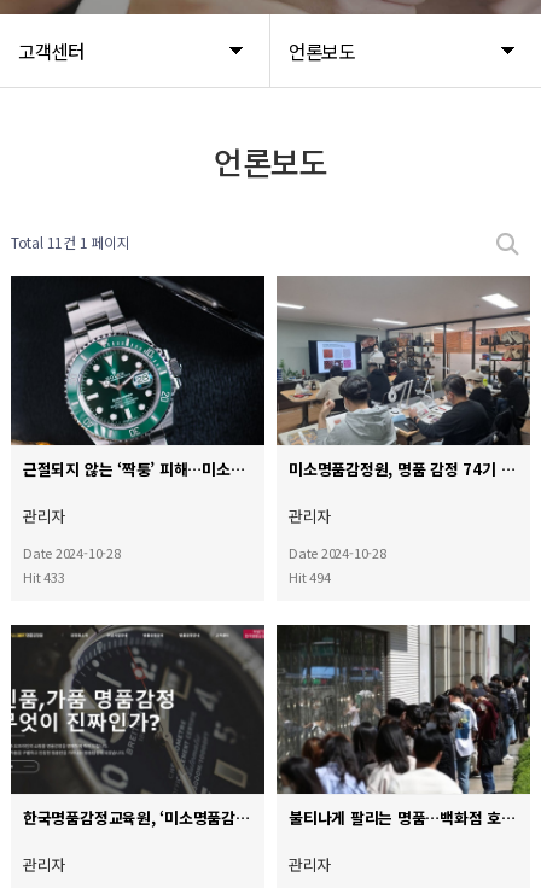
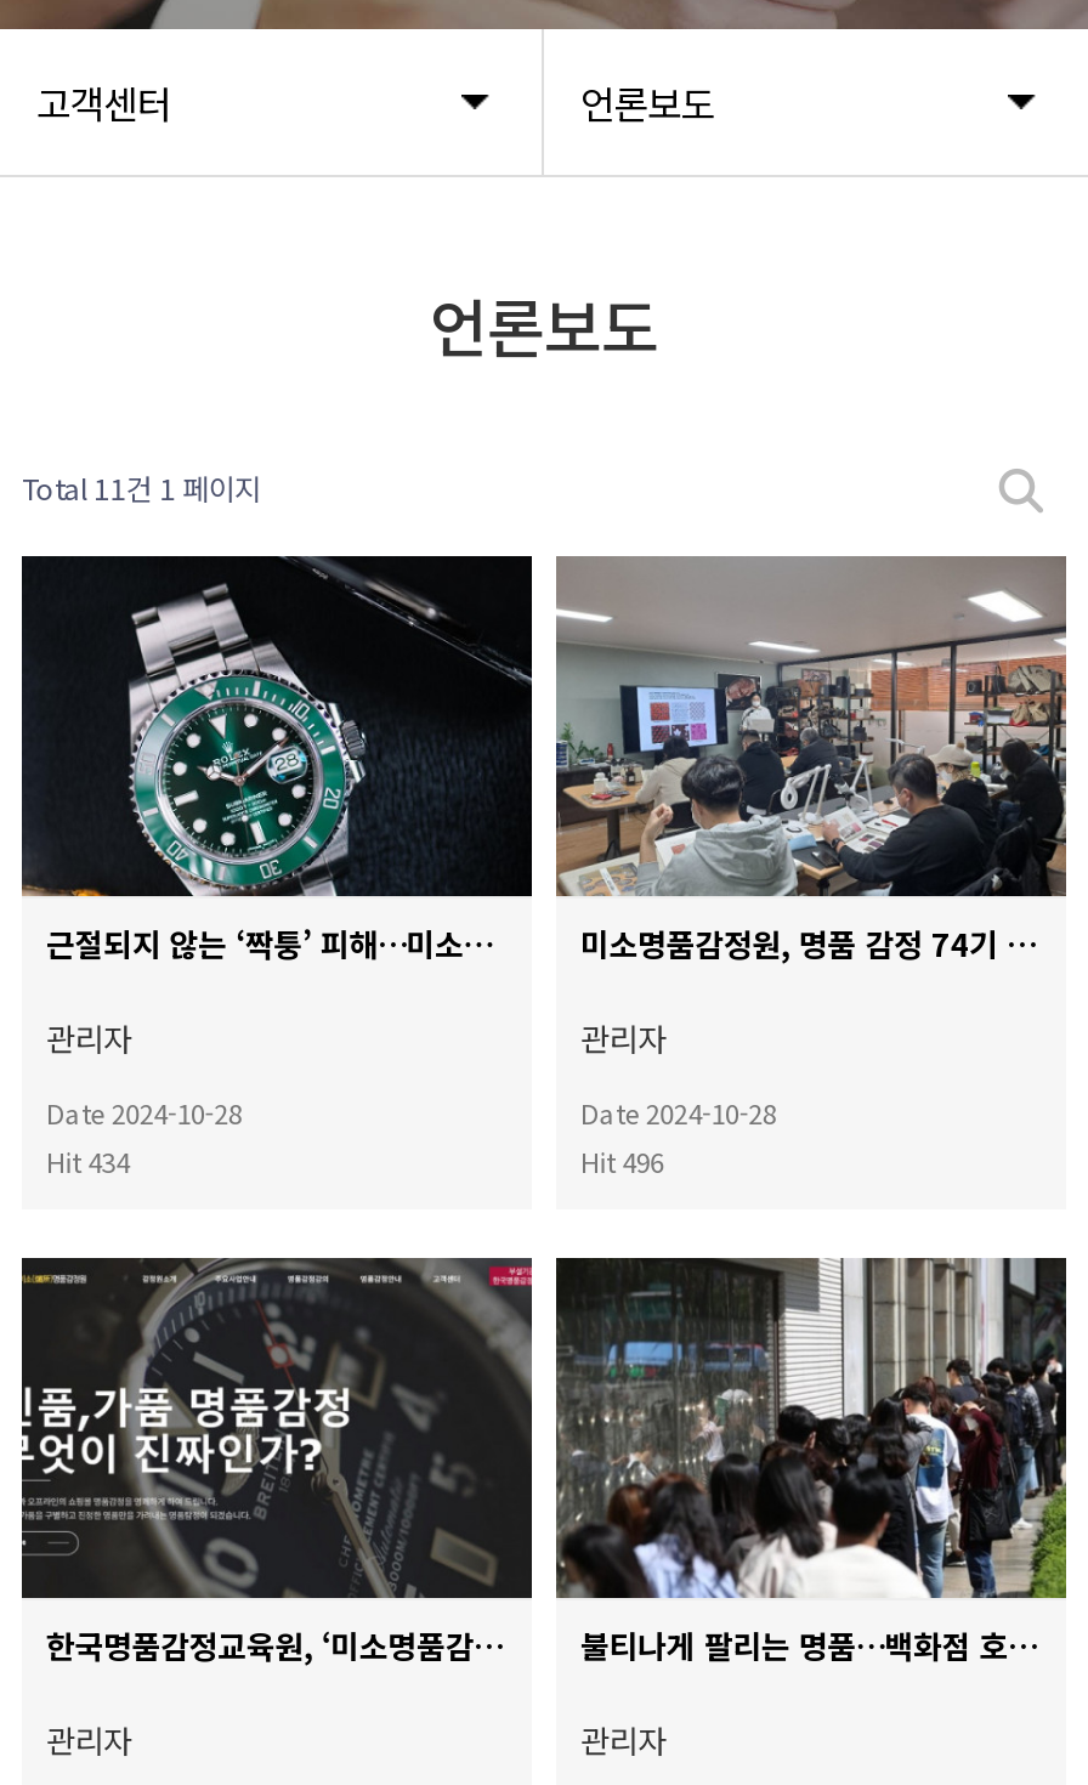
- Hit 433
+ Hit 434

- Hit 494
+ Hit 496
